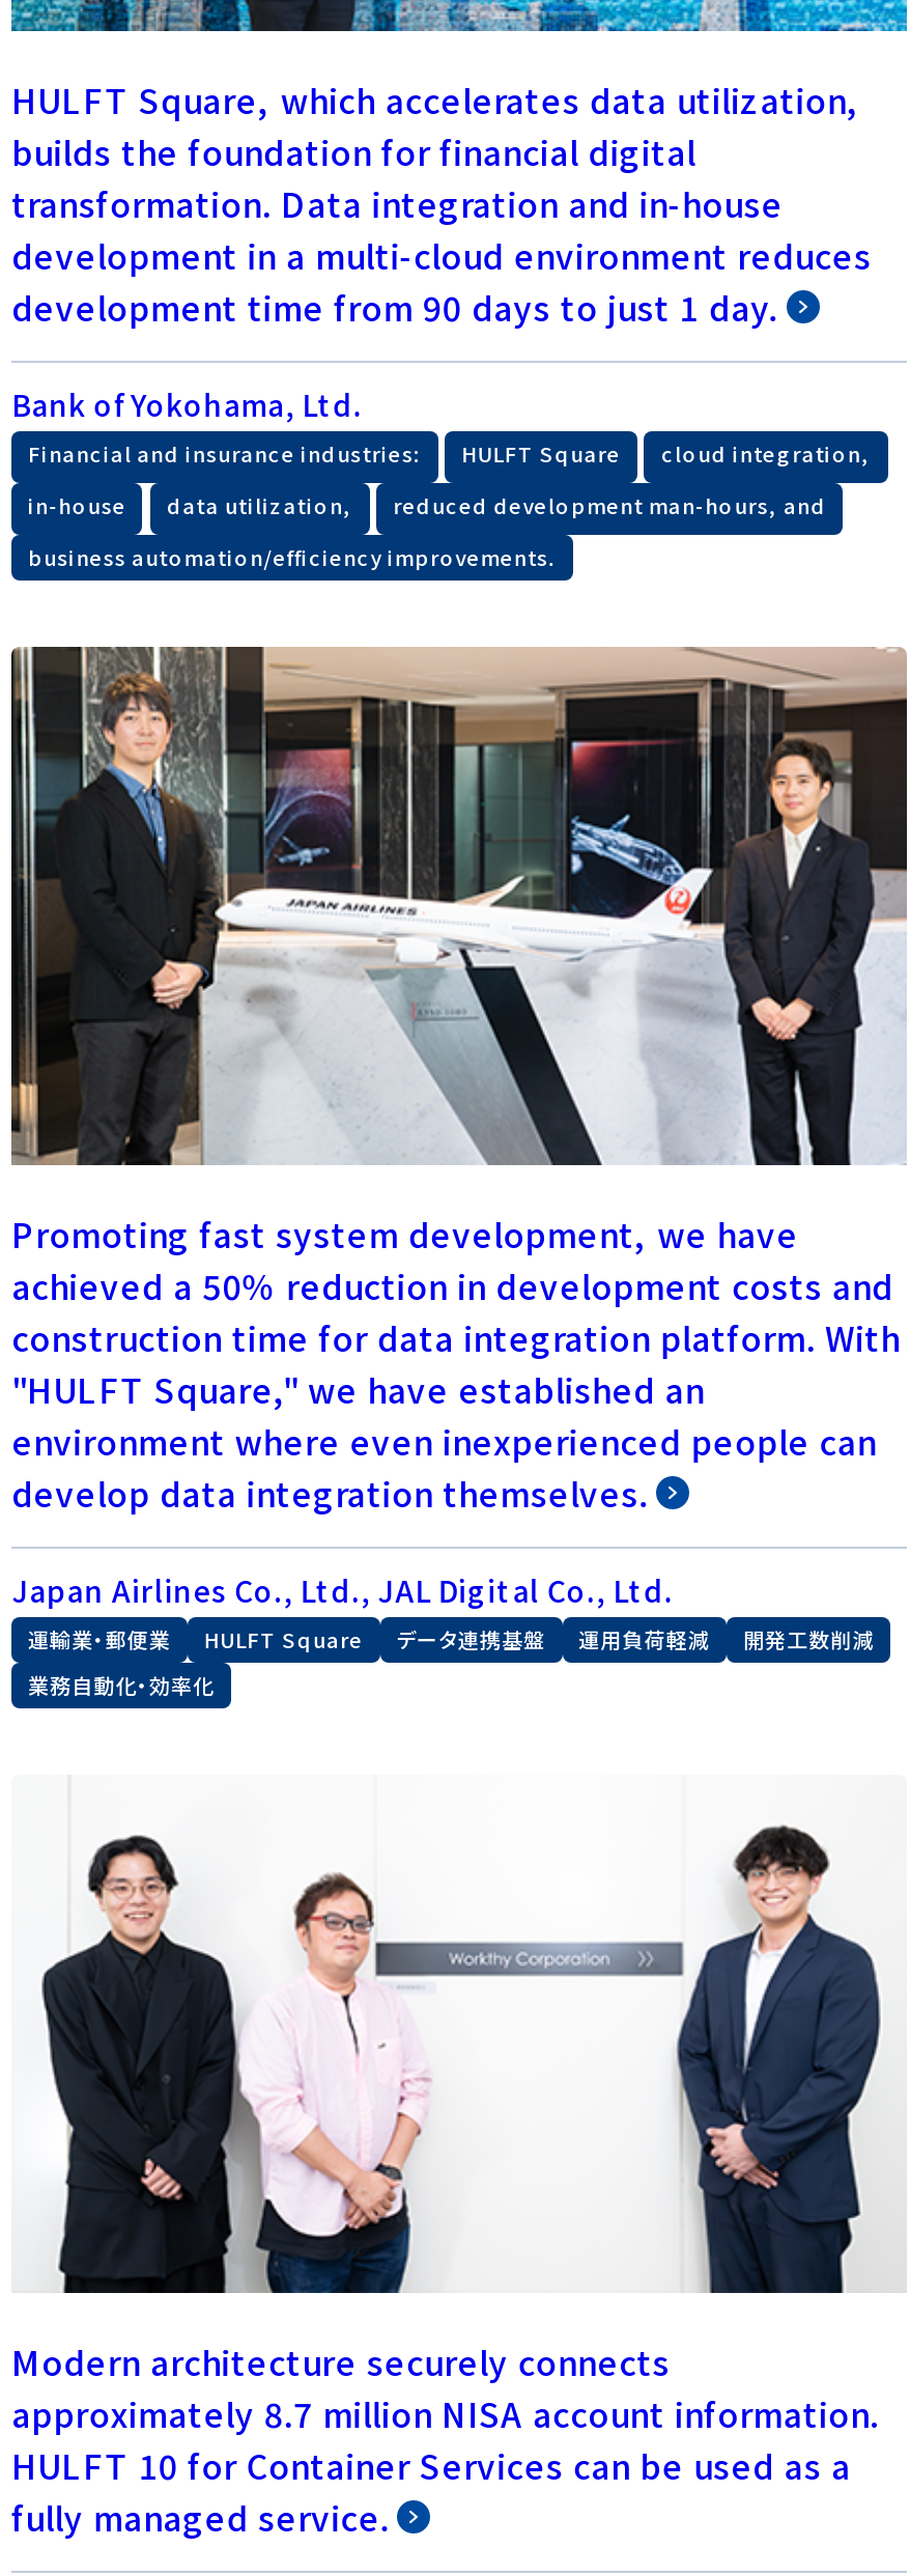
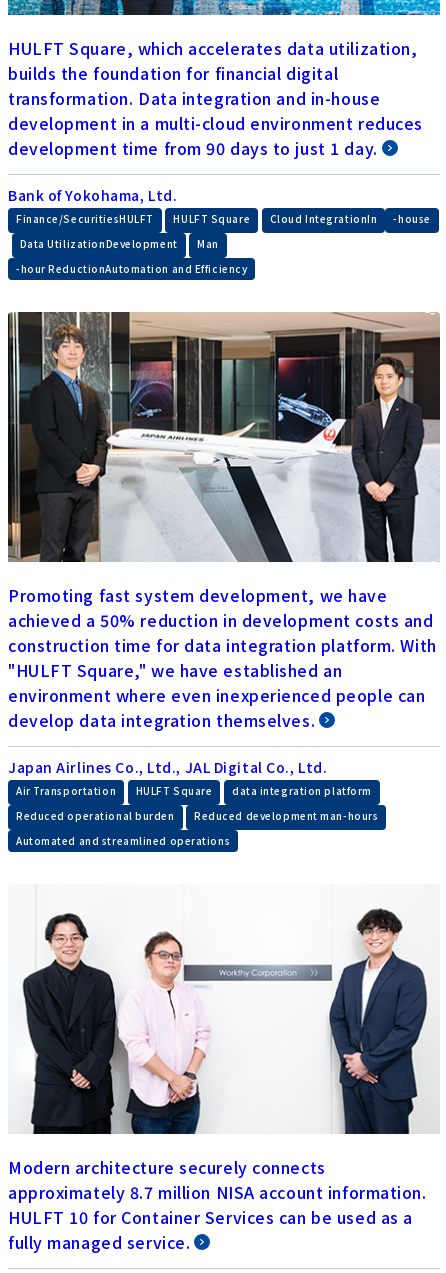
- Financial and insurance industries:
+ Finance/SecuritiesHULFT

- cloud integration,
+ Cloud IntegrationIn
+ -house

- in-house
- data utilization,
- reduced development man-hours, and
+ Data UtilizationDevelopment
+ Man

- business automation/efficiency improvements.
+ -hour ReductionAutomation and Efficiency

- 運輸業・郵便業
+ Air Transportation

- データ連携基盤
- 運用負荷軽減
- 開発工数削減
- 業務自動化・効率化
+ data integration platform
+ Reduced operational burden
+ Reduced development man-hours
+ Automated and streamlined operations
